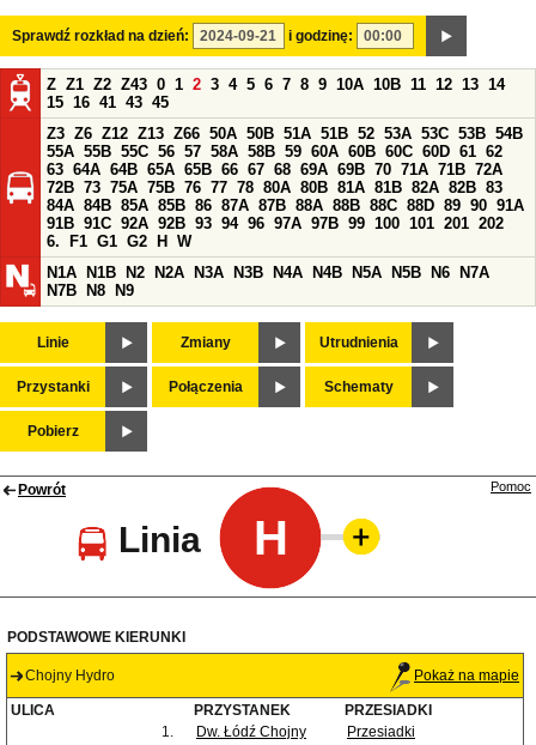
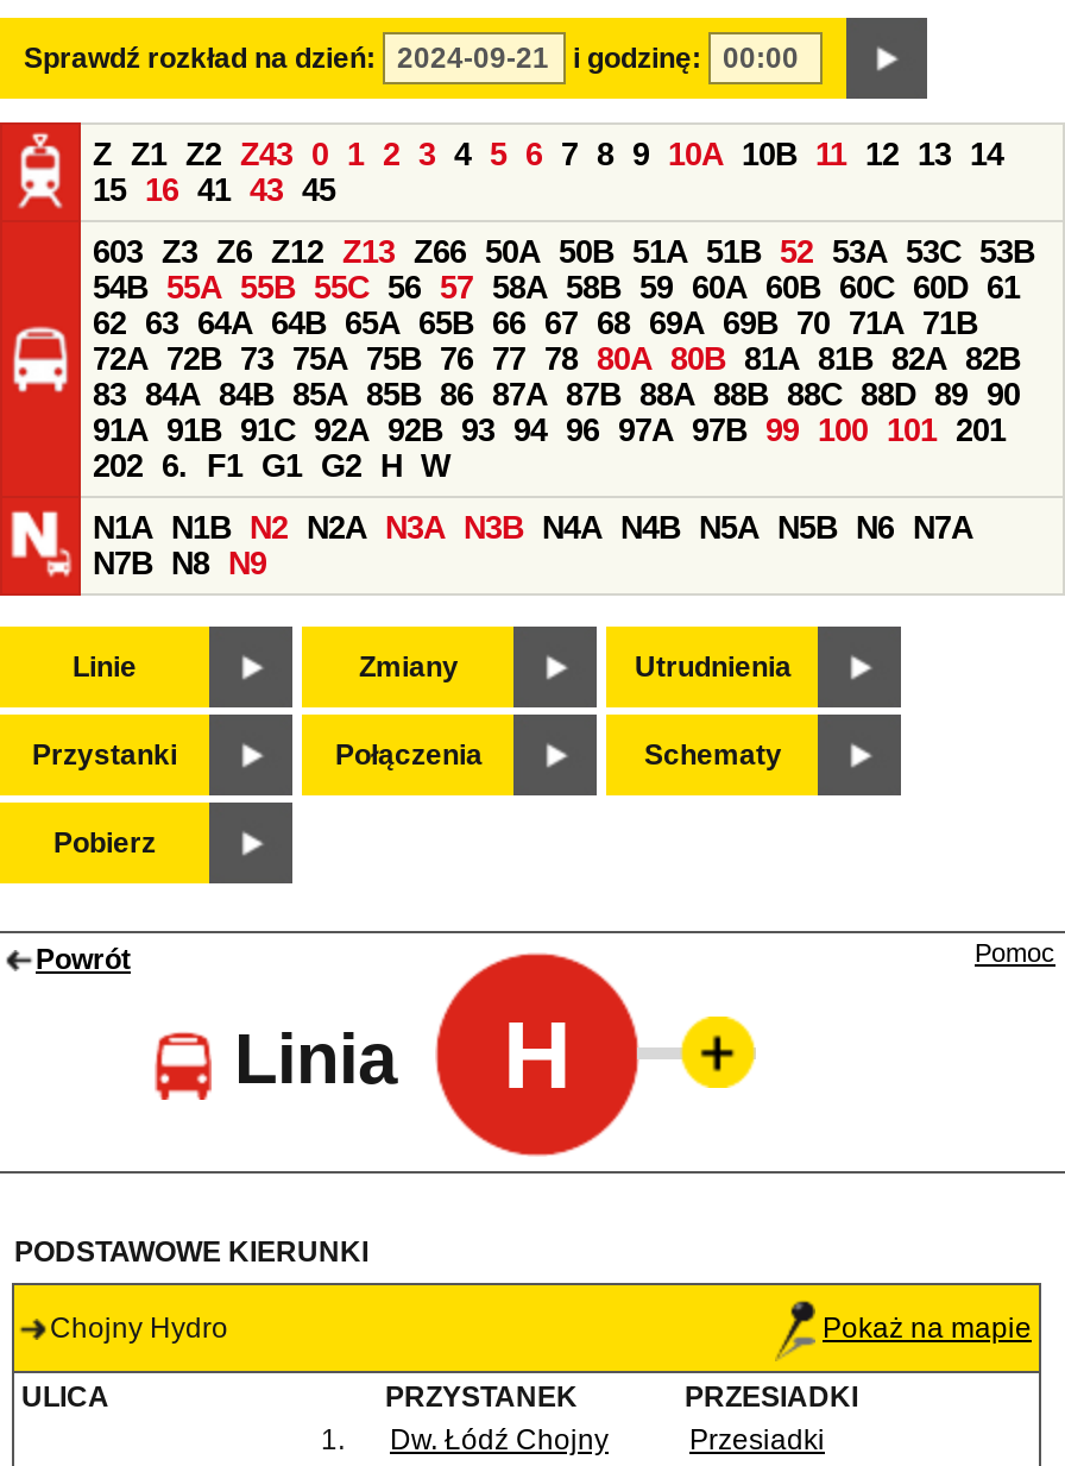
- Z3 Z6 Z12 Z13 Z66 50A 50B 51A 51B 52 53A 53C 53B 54B
- 55A 55B 55C 56 57 58A 58B 59 60A 60B 60C 60D 61 62
- 63 64A 64B 65A 65B 66 67 68 69A 69B 70 71A 71B 72A
- 72B 73 75A 75B 76 77 78 80A 80B 81A 81B 82A 82B 83
- 84A 84B 85A 85B 86 87A 87B 88A 88B 88C 88D 89 90 91A
- 91B 91C 92A 92B 93 94 96 97A 97B 99 100 101 201 202
- 6. F1 G1 G2 H W
+ 603 Z3 Z6 Z12 Z13 Z66 50A 50B 51A 51B 52 53A 53C 53B
+ 54B 55A 55B 55C 56 57 58A 58B 59 60A 60B 60C 60D 61
+ 62 63 64A 64B 65A 65B 66 67 68 69A 69B 70 71A 71B
+ 72A 72B 73 75A 75B 76 77 78 80A 80B 81A 81B 82A 82B
+ 83 84A 84B 85A 85B 86 87A 87B 88A 88B 88C 88D 89 90
+ 91A 91B 91C 92A 92B 93 94 96 97A 97B 99 100 101 201
+ 202 6. F1 G1 G2 H W
